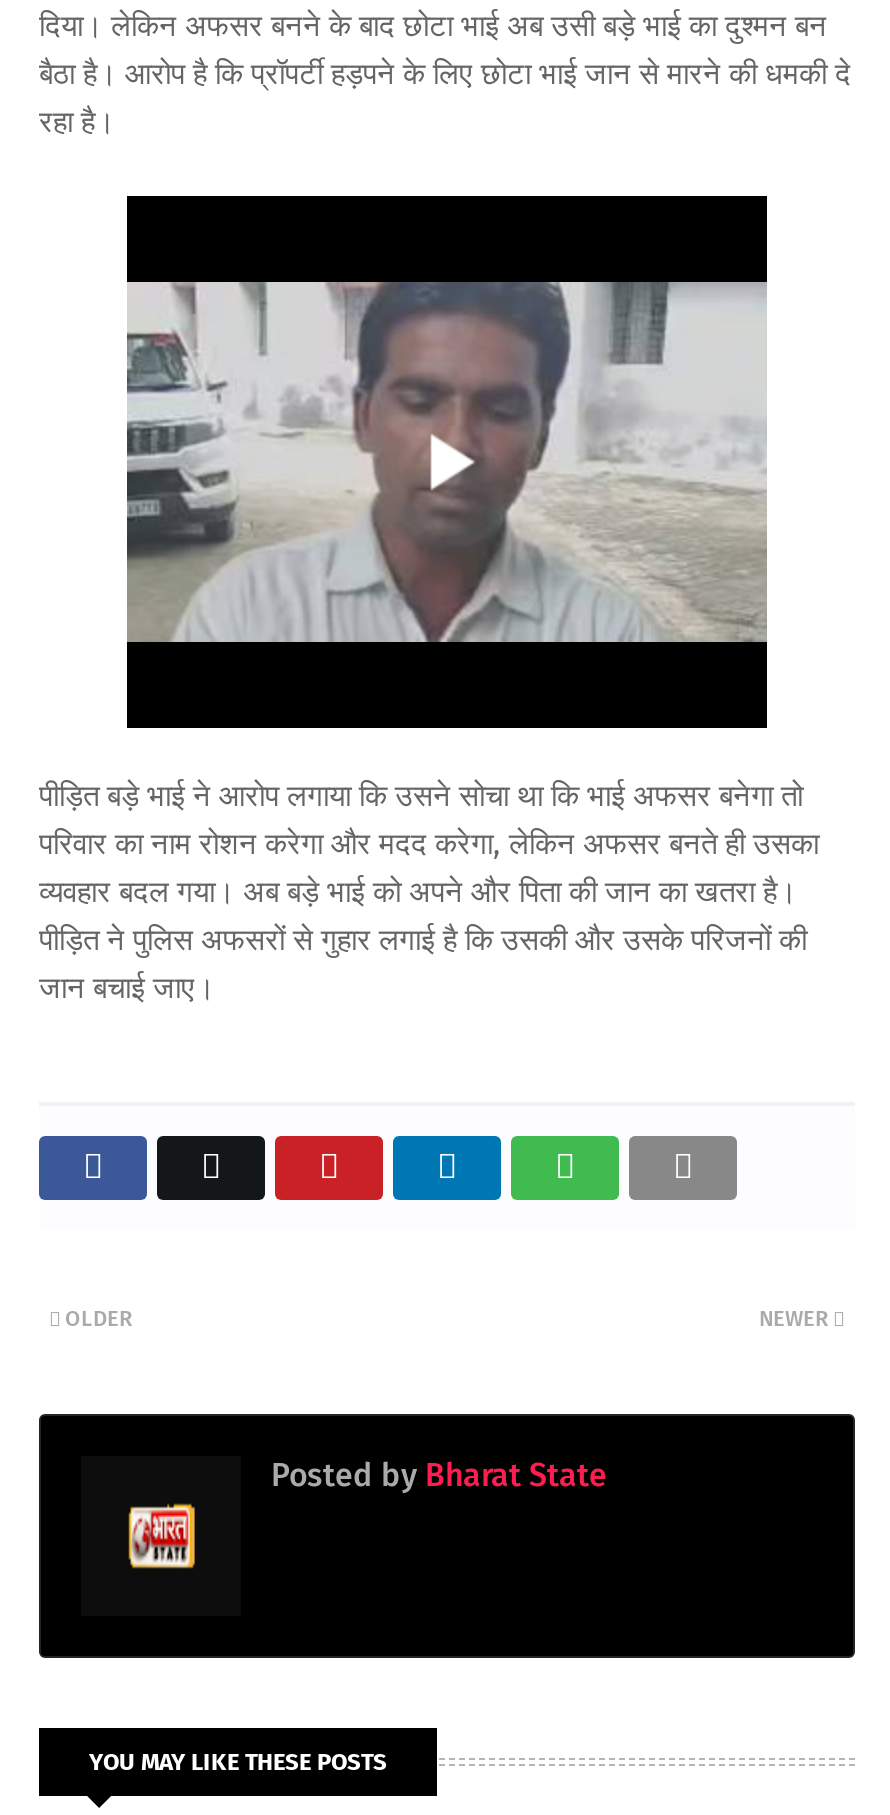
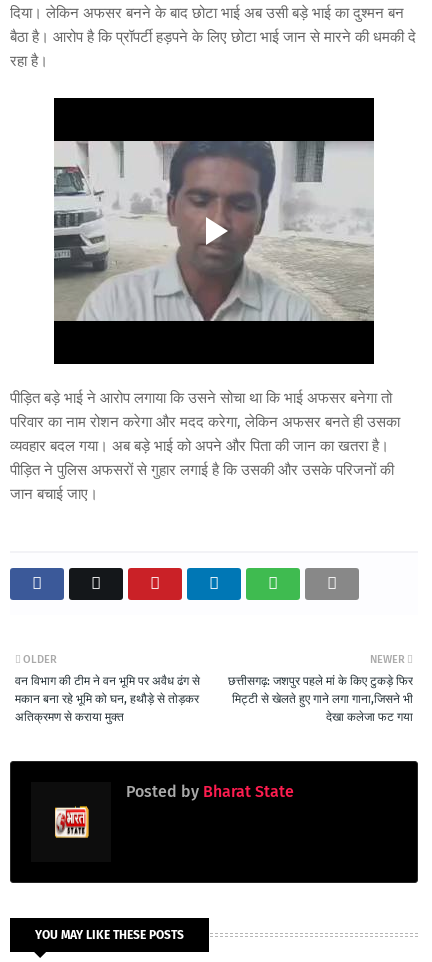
+ वन विभाग की टीम ने वन भूमि पर अवैध ढंग से
+ मकान बना रहे भूमि को घन, हथौड़े से तोड़कर
+ अतिक्रमण से कराया मुक्त

+ छत्तीसगढ़: जशपुर पहले मां के किए टुकड़े फिर
+ मिट्टी से खेलते हुए गाने लगा गाना,जिसने भी
+ देखा कलेजा फट गया
